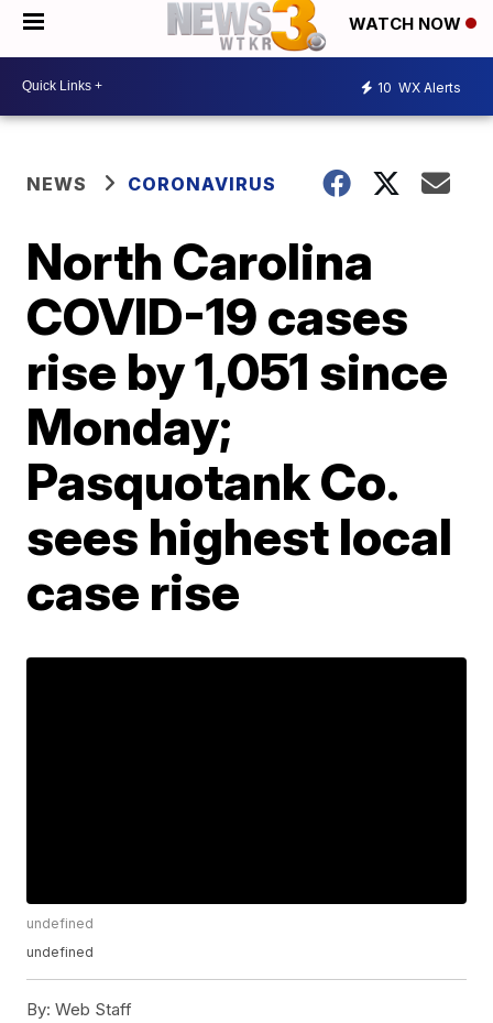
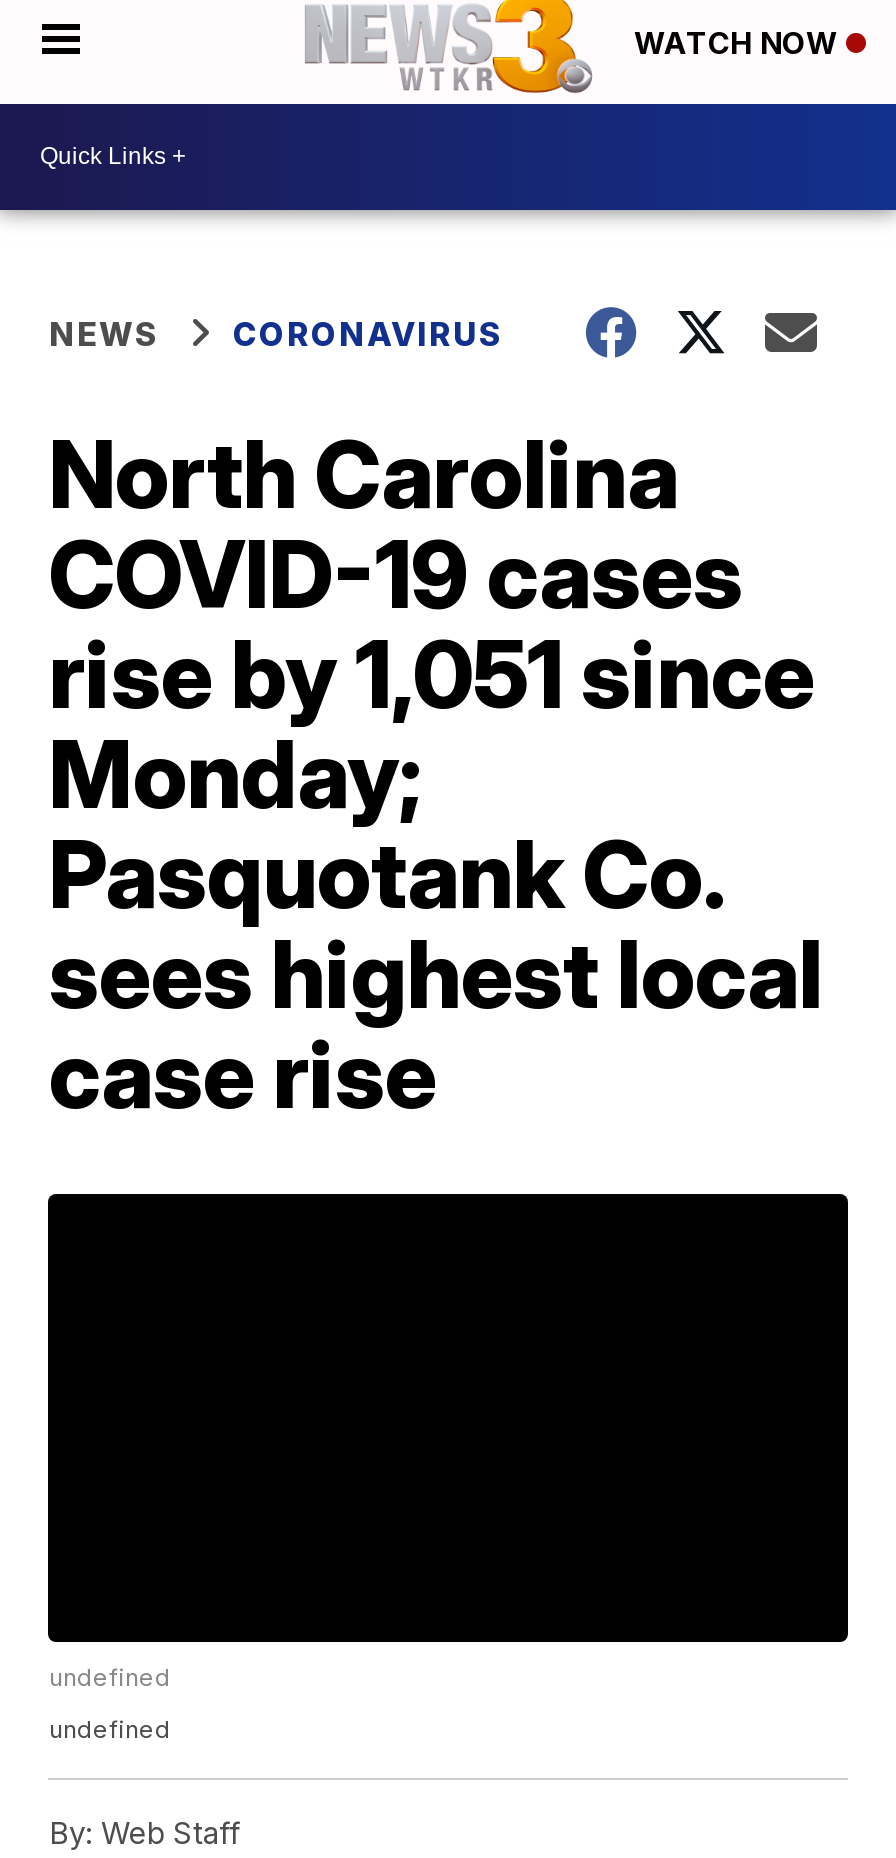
- 10 WX Alerts
